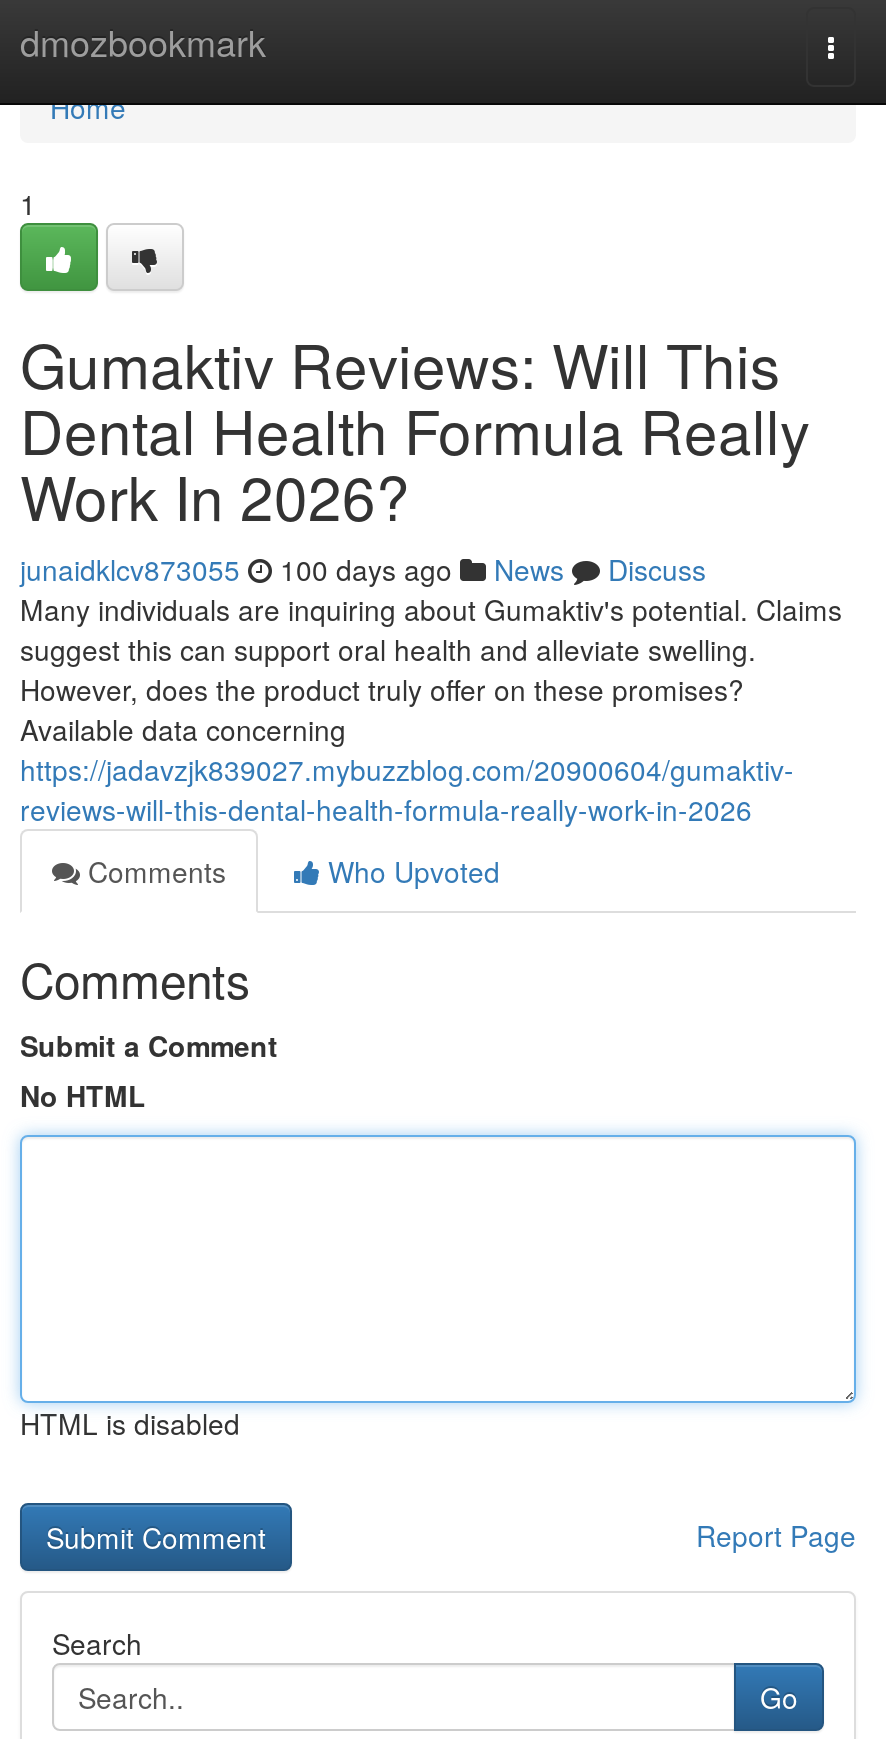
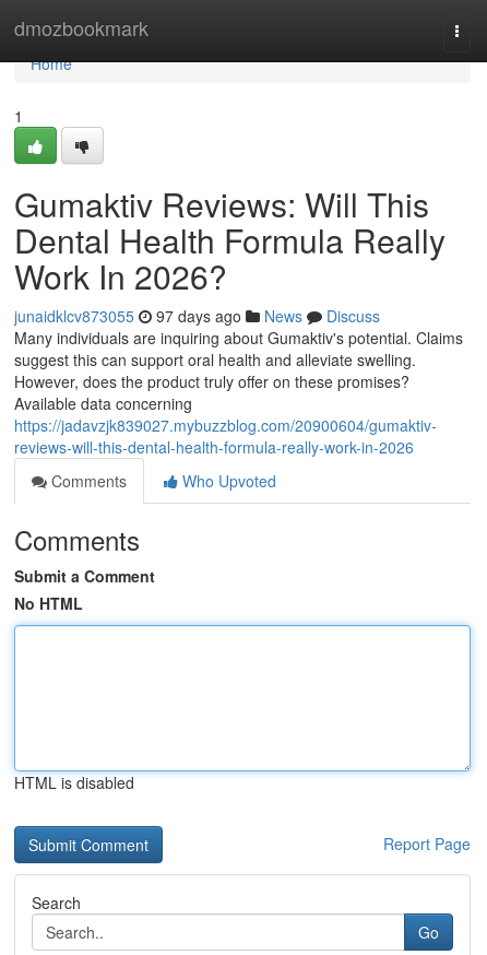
- junaidklcv873055 100 days ago News Discuss
+ junaidklcv873055 97 days ago News Discuss
